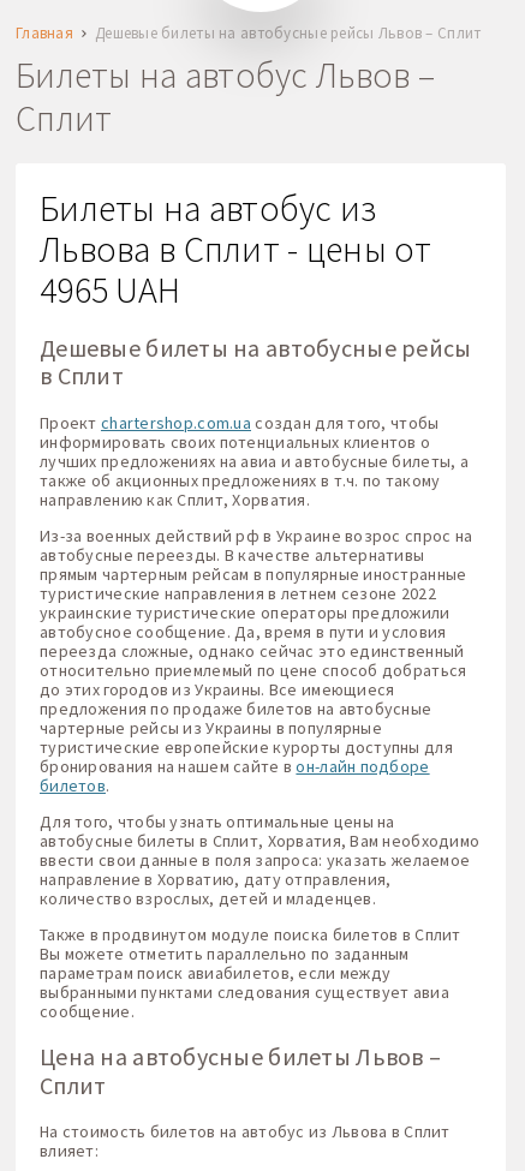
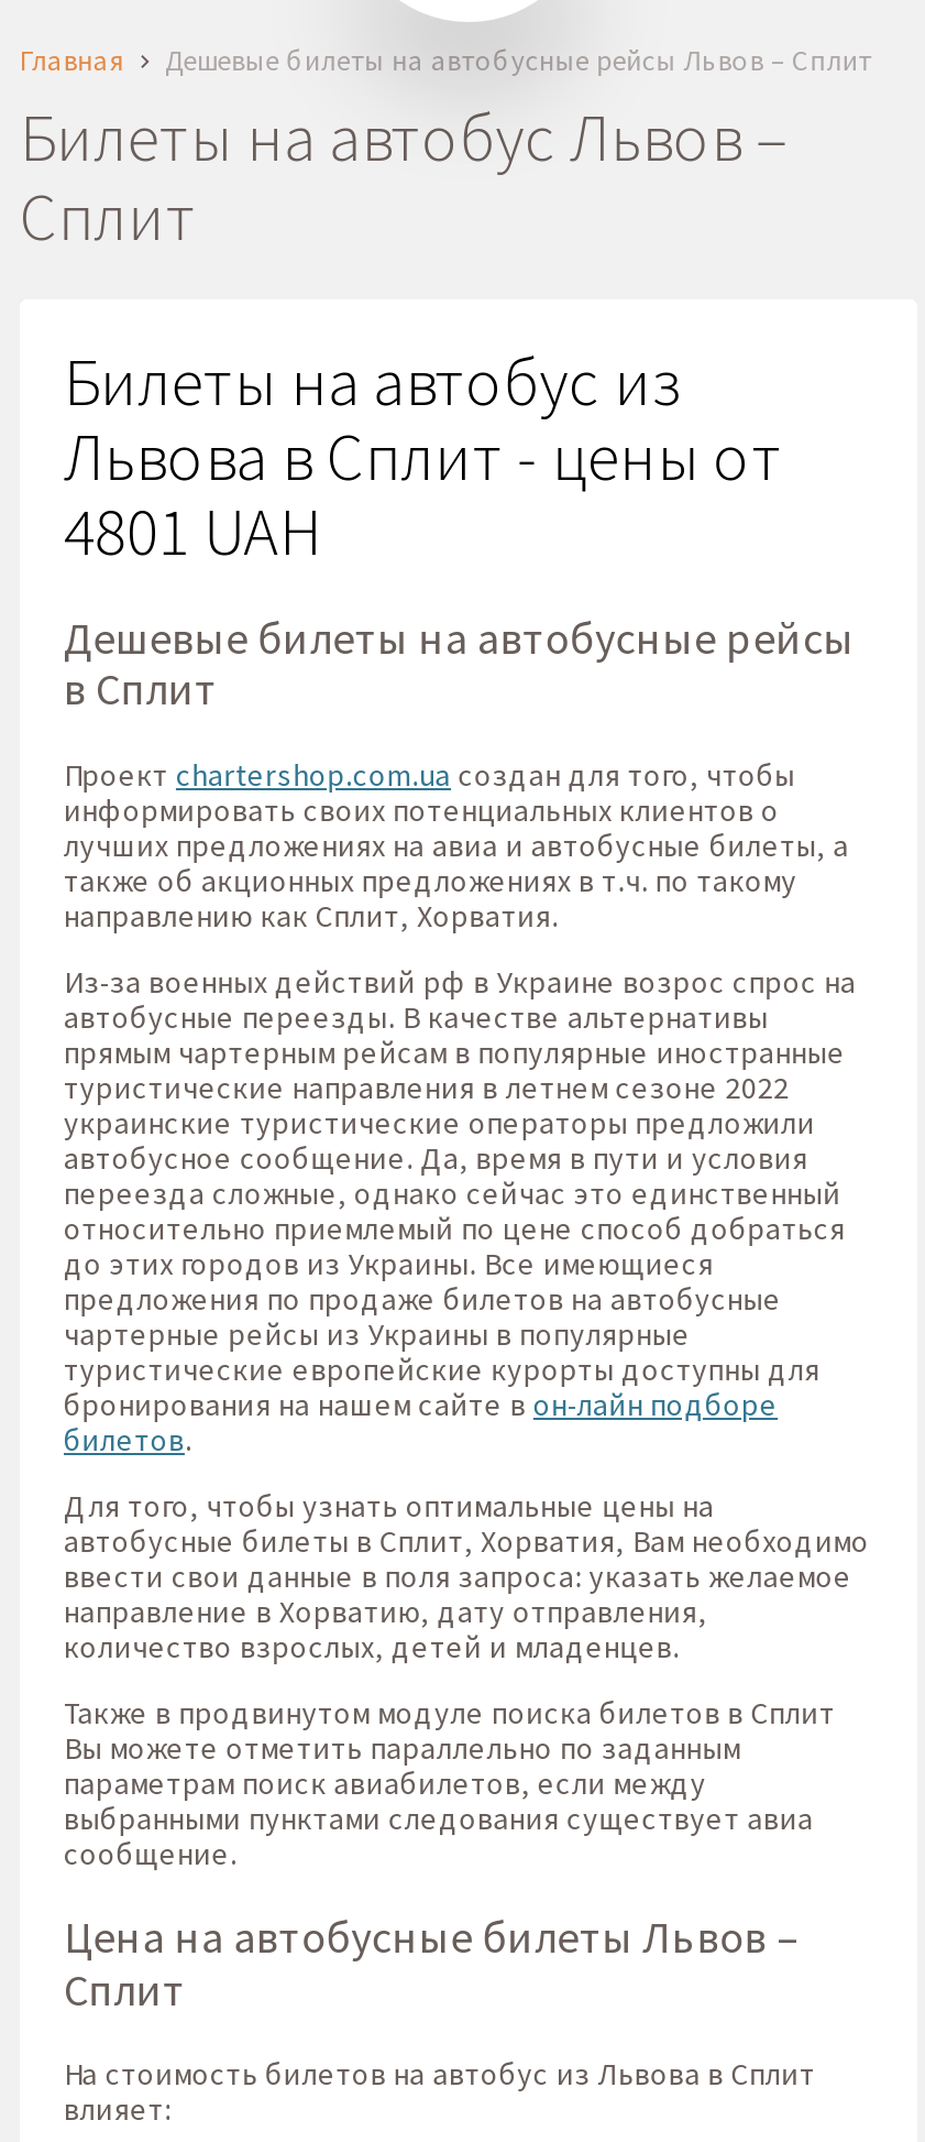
- 4965 UAH
+ 4801 UAH
